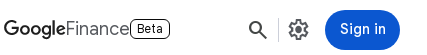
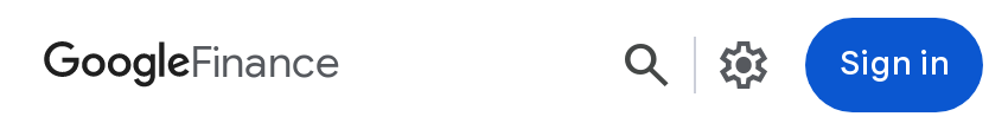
- Finance Beta
+ Finance
